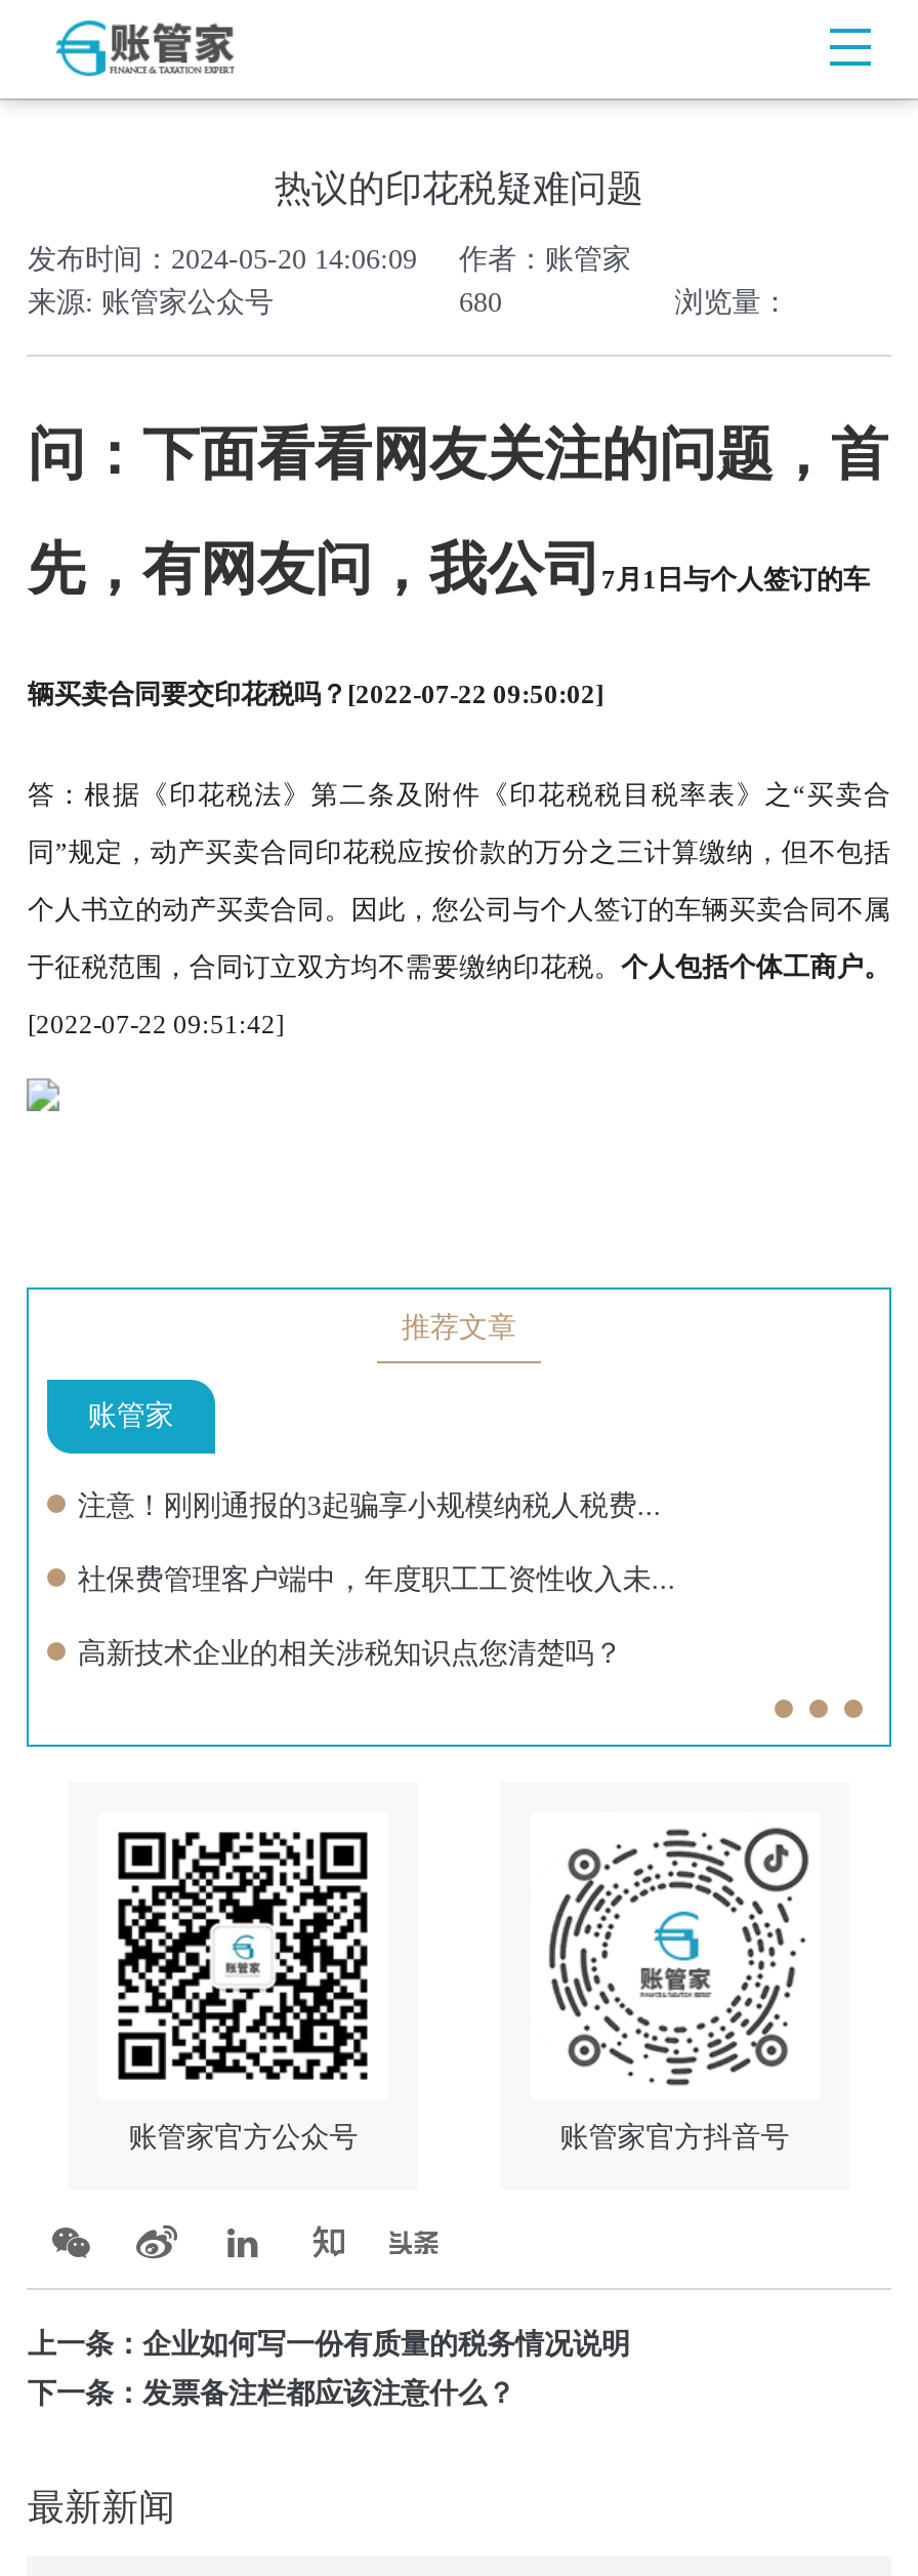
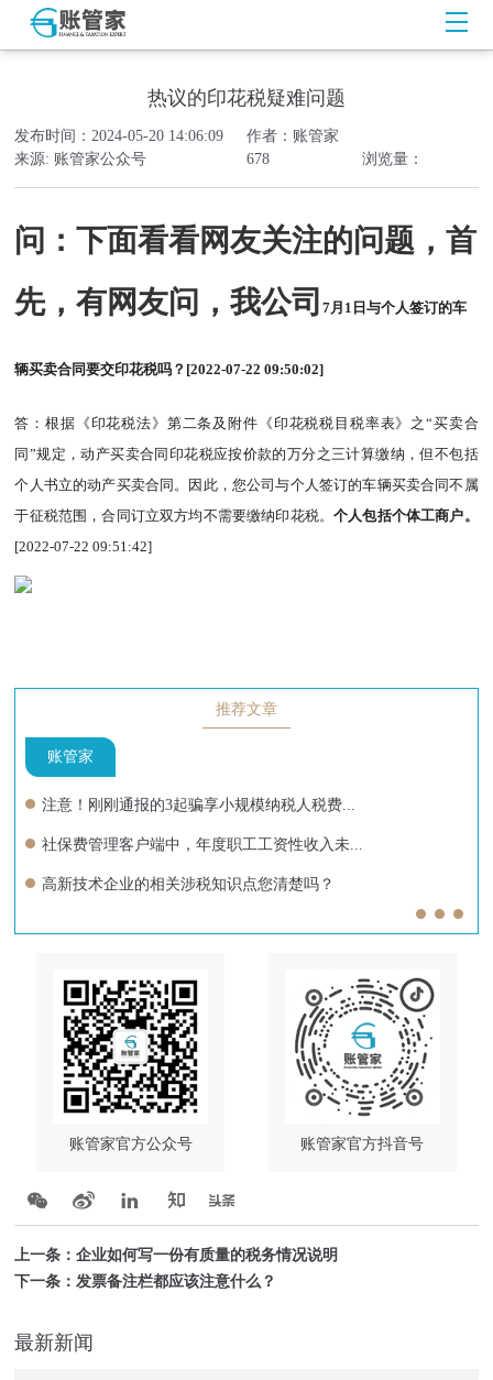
- 680
+ 678
